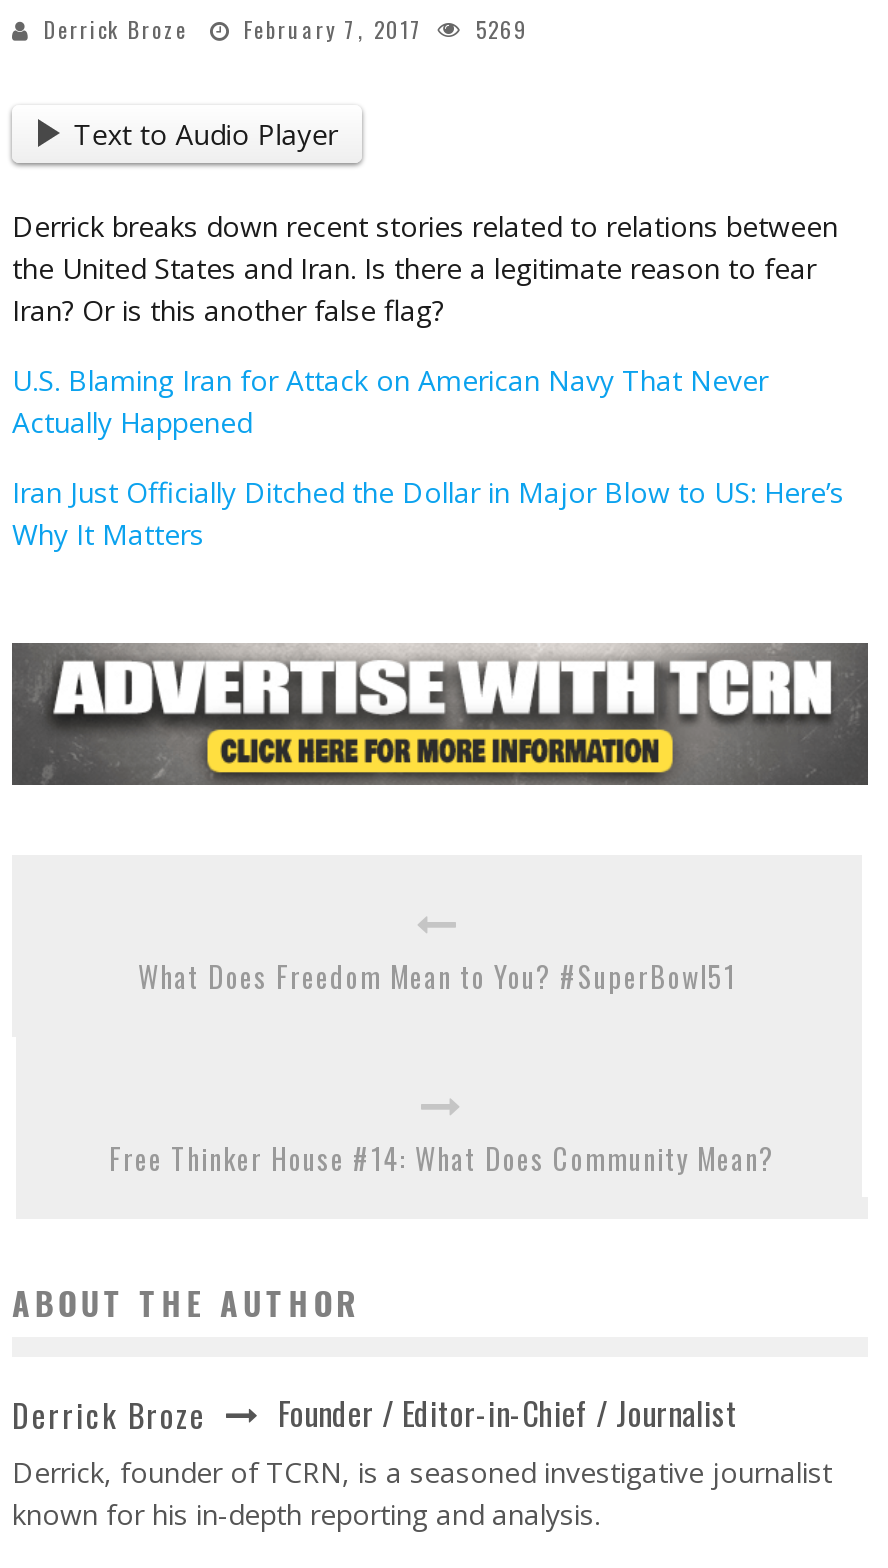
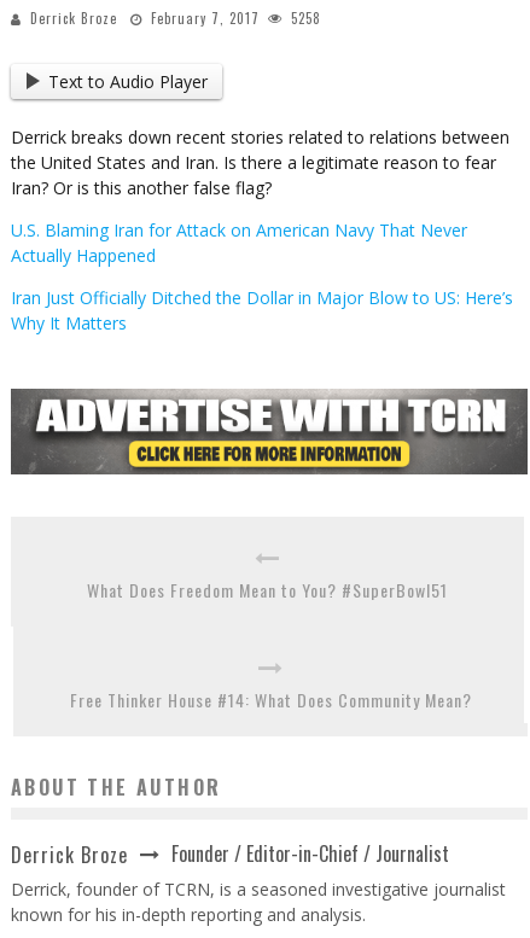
- Derrick Broze February 7, 2017 5269
+ Derrick Broze February 7, 2017 5258
